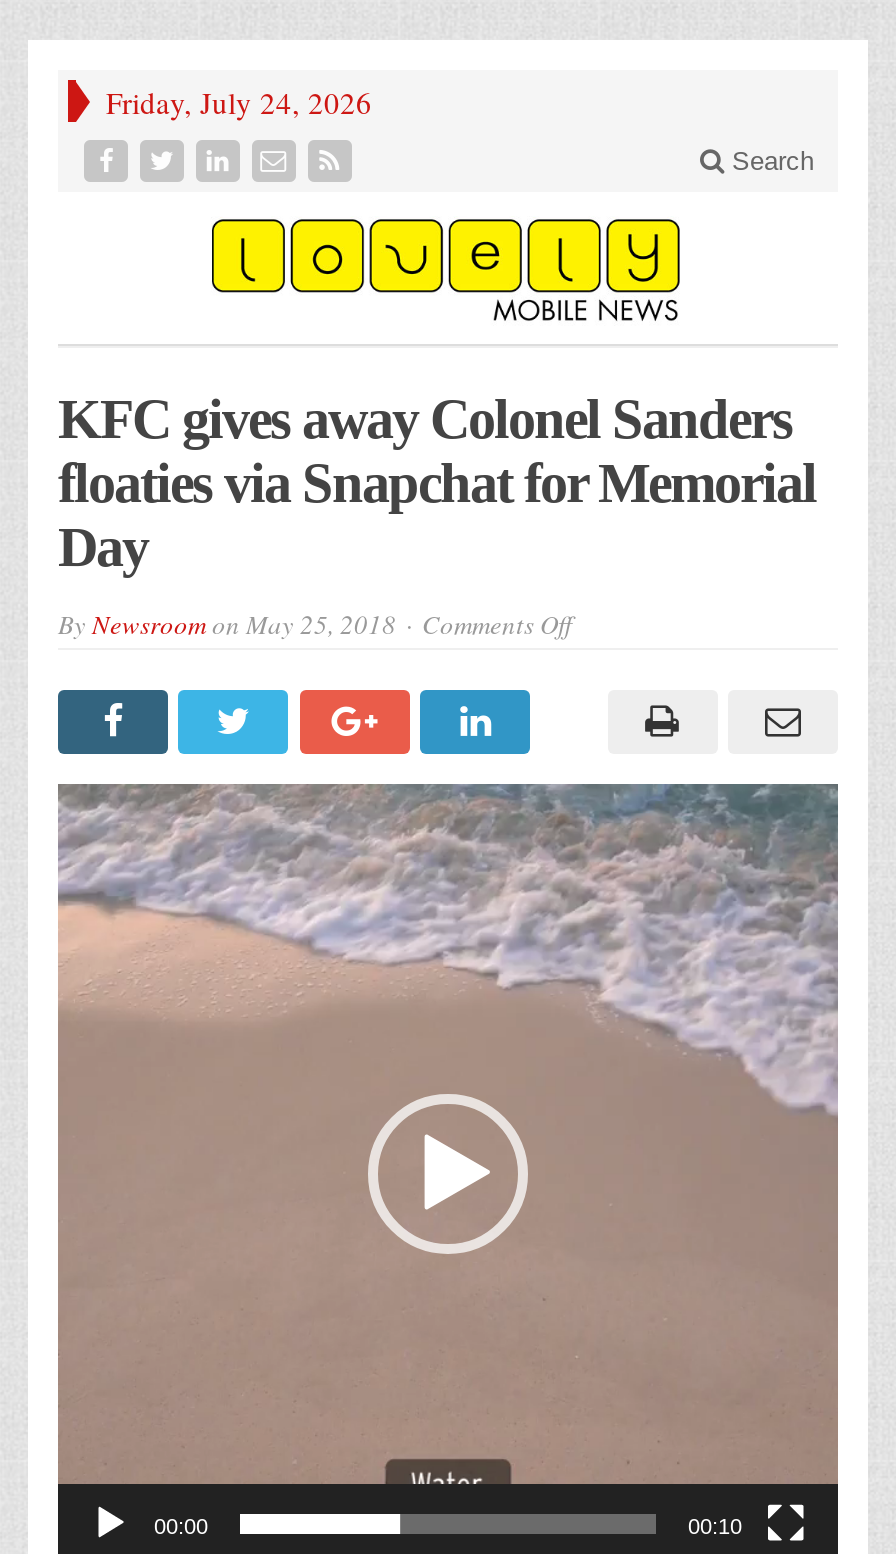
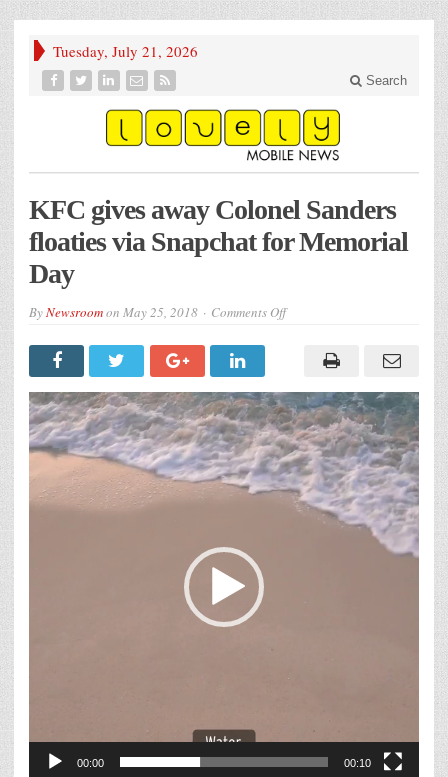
- Friday, July 24, 2026
+ Tuesday, July 21, 2026
